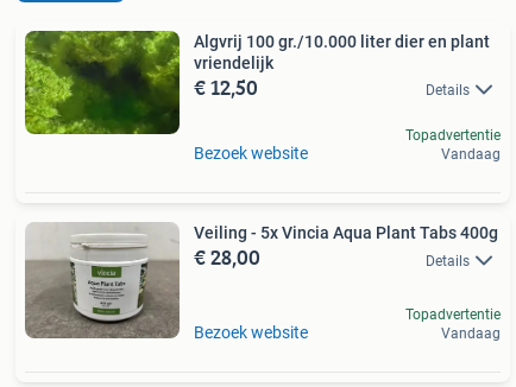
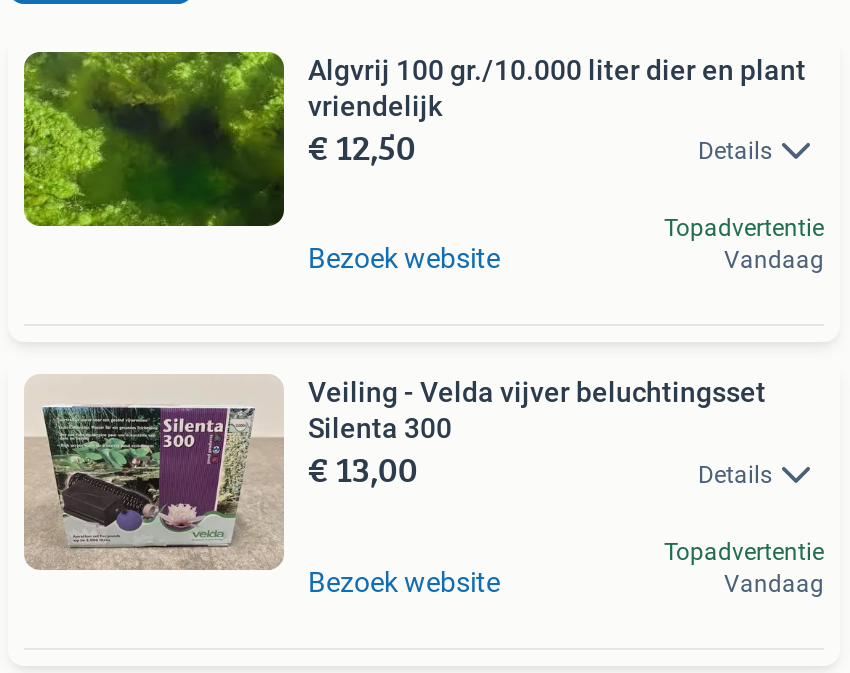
- [image]
- Veiling - 5x Vincia Aqua Plant Tabs 400g
- € 28,00
+ [image]
+ Veiling - Velda vijver beluchtingsset
+ Silenta 300
+ € 13,00
